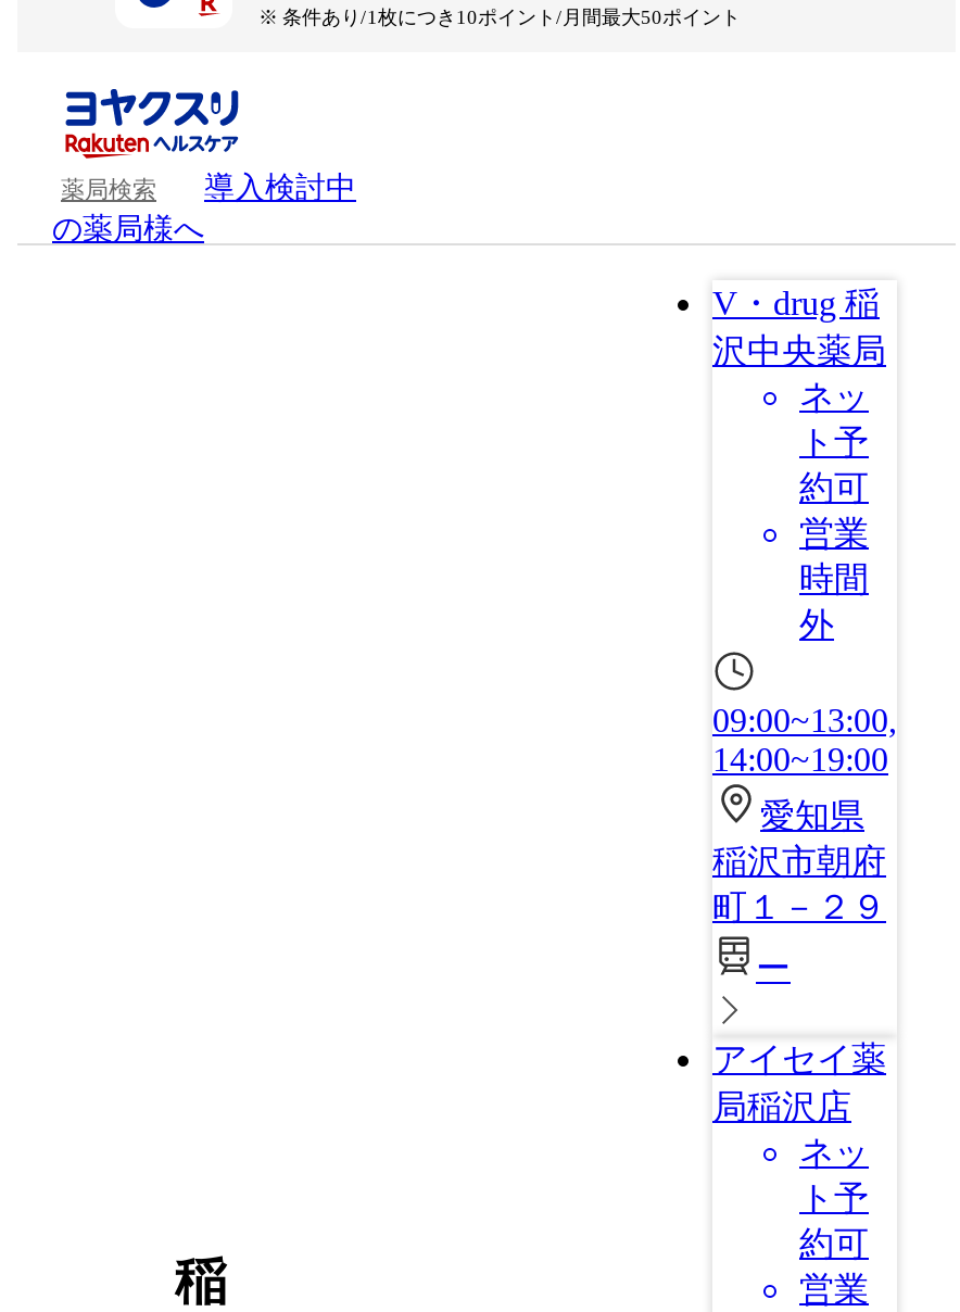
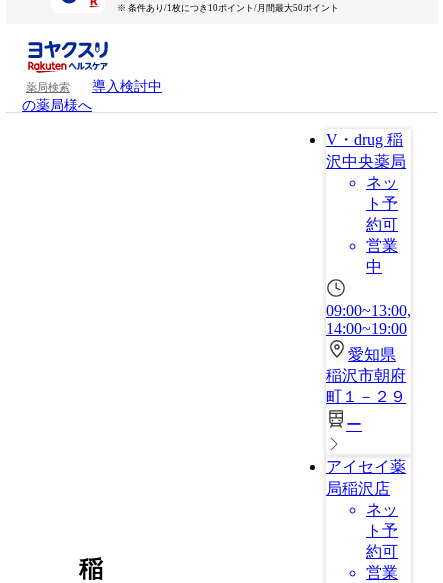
- 時間
- 外
+ 中
